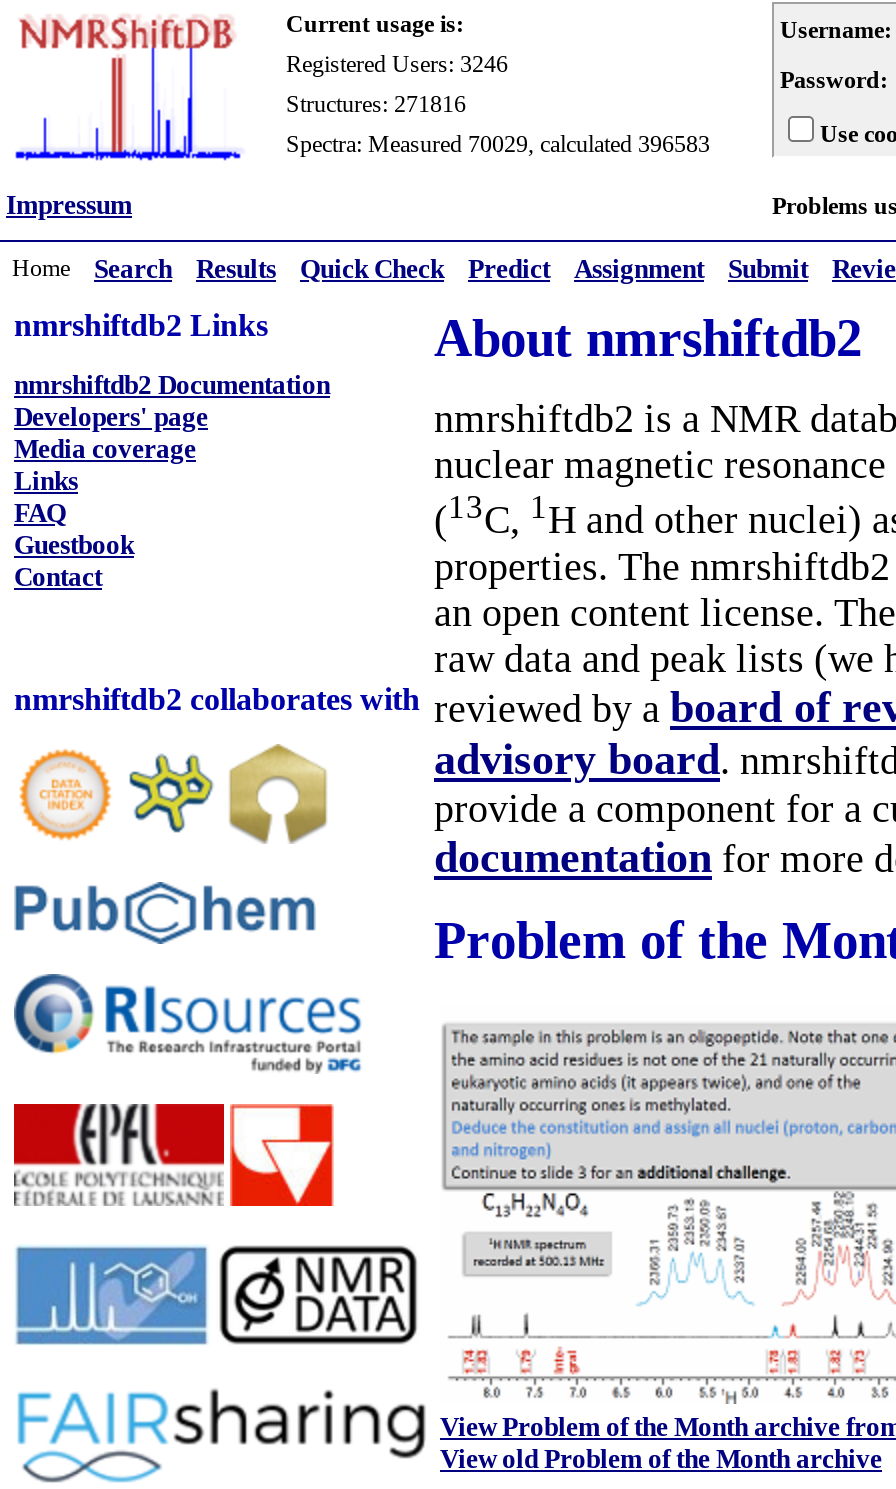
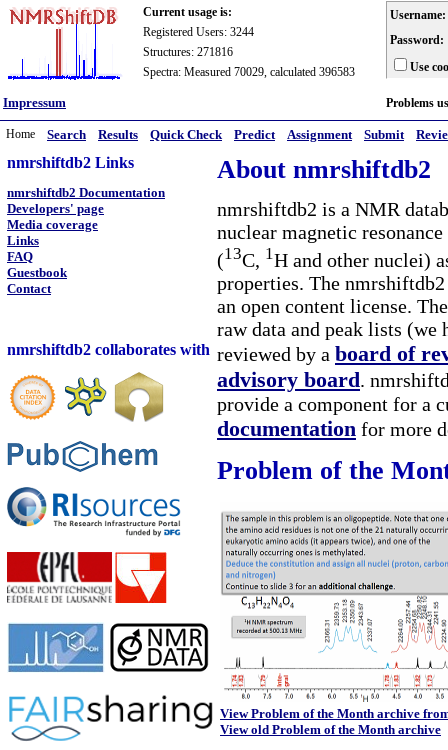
- Registered Users: 3246
+ Registered Users: 3244
